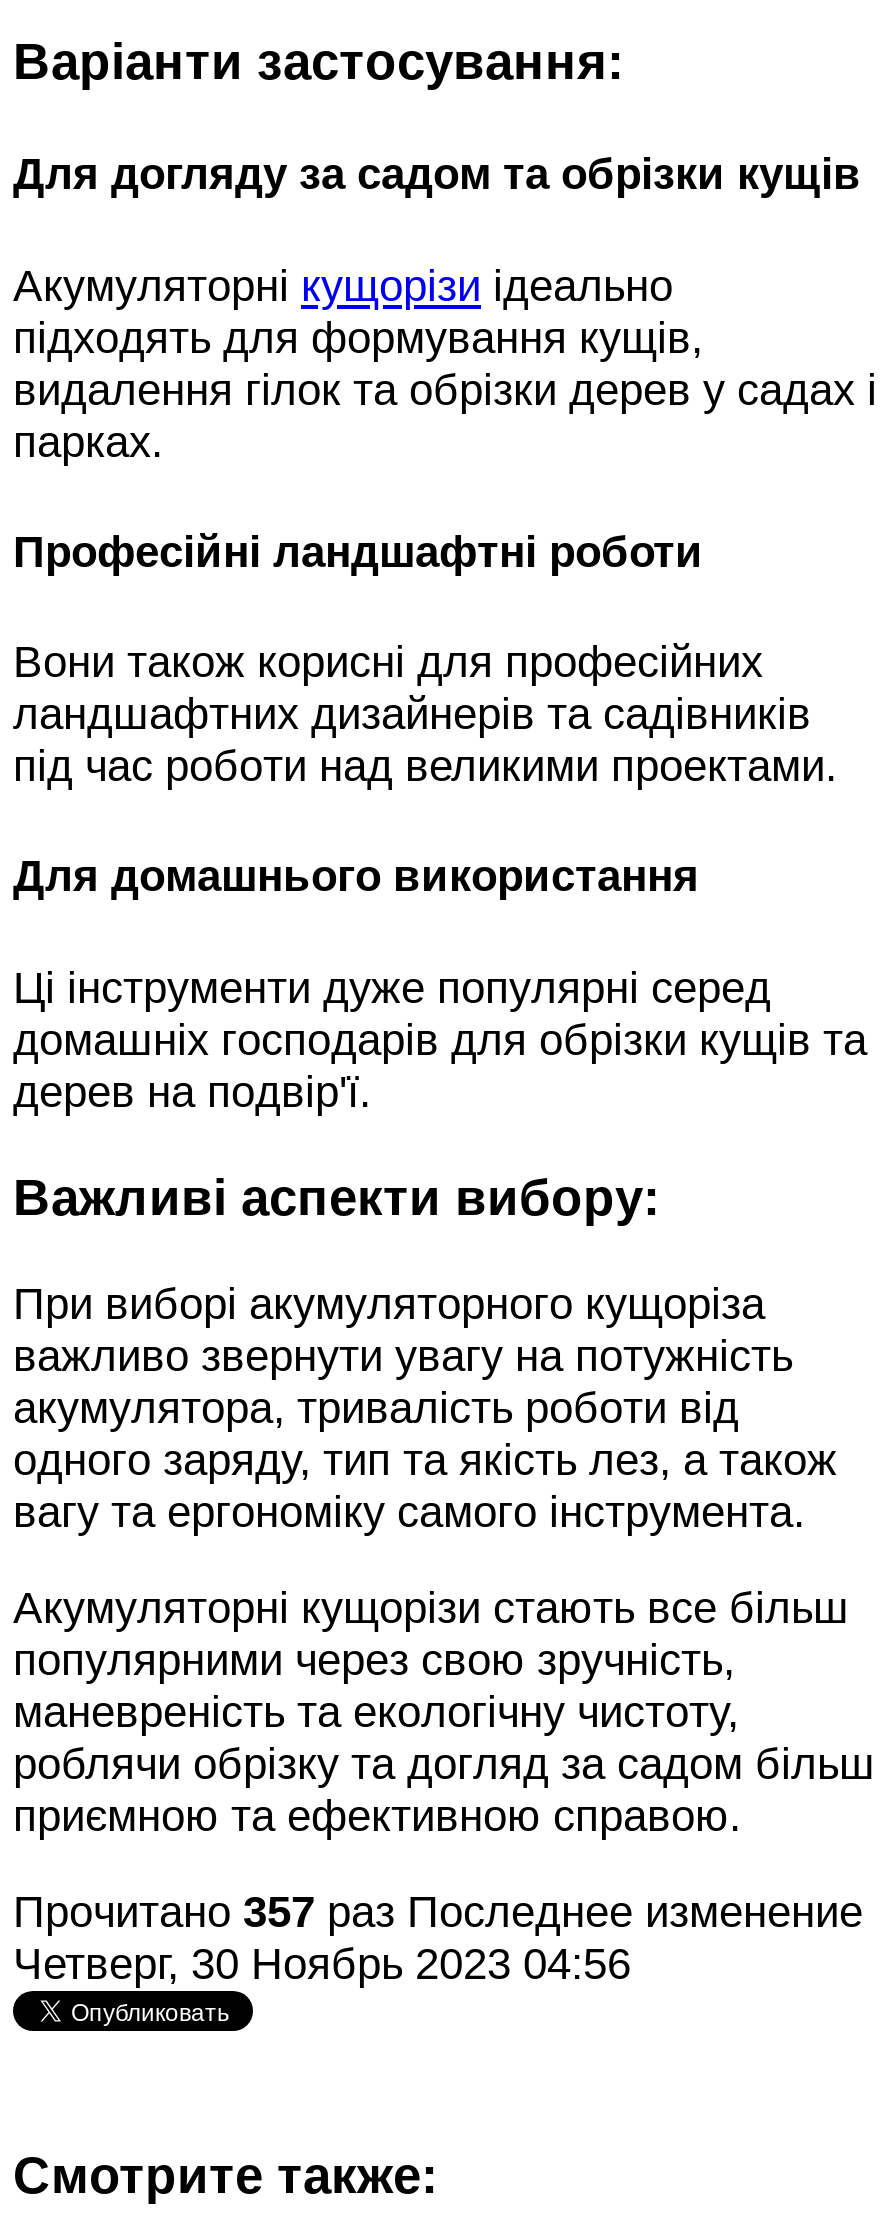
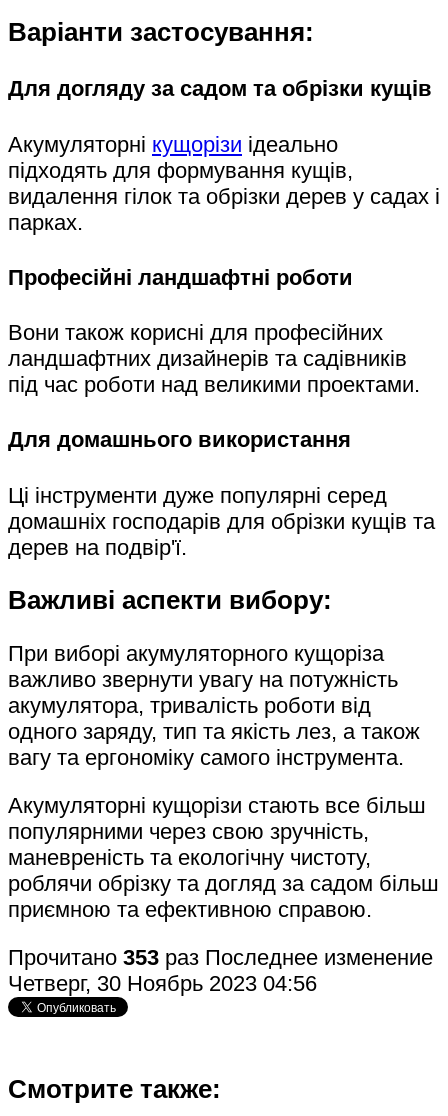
- Прочитано 357 раз Последнее изменение
+ Прочитано 353 раз Последнее изменение
